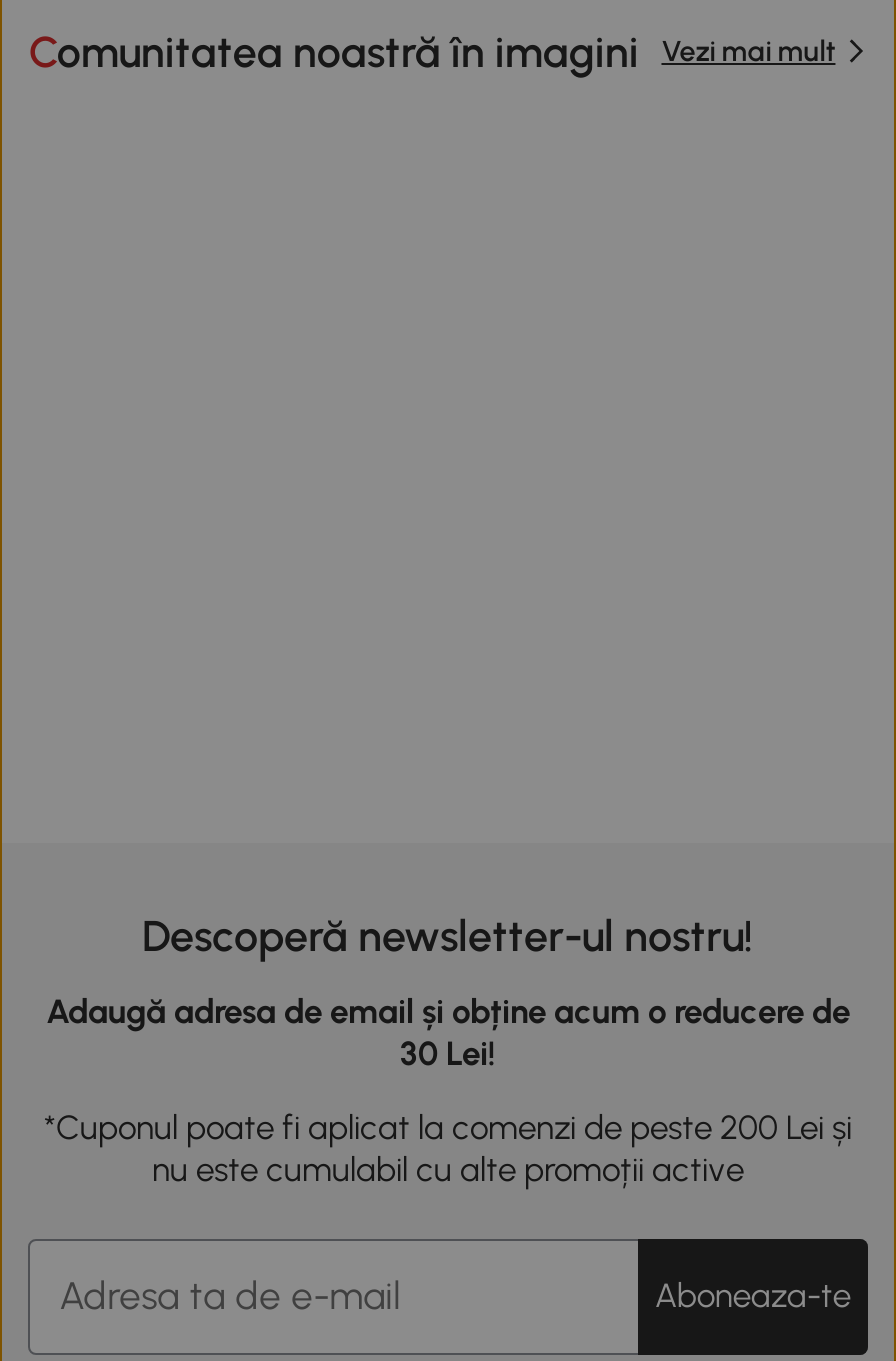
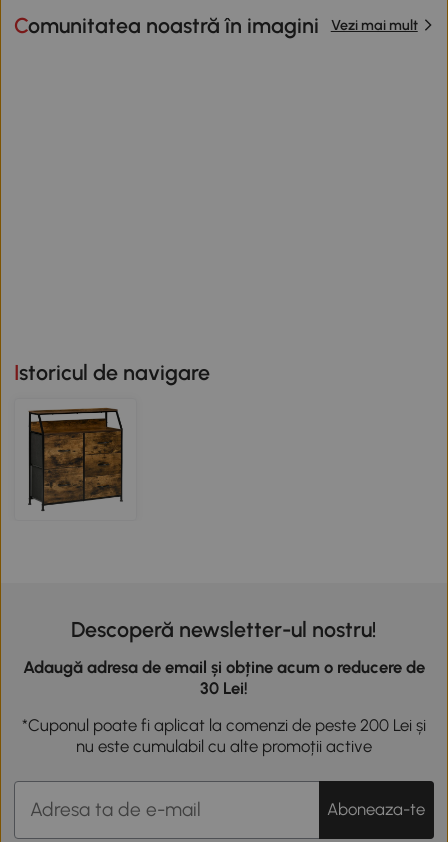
+ Istoricul de navigare

+ [image]
